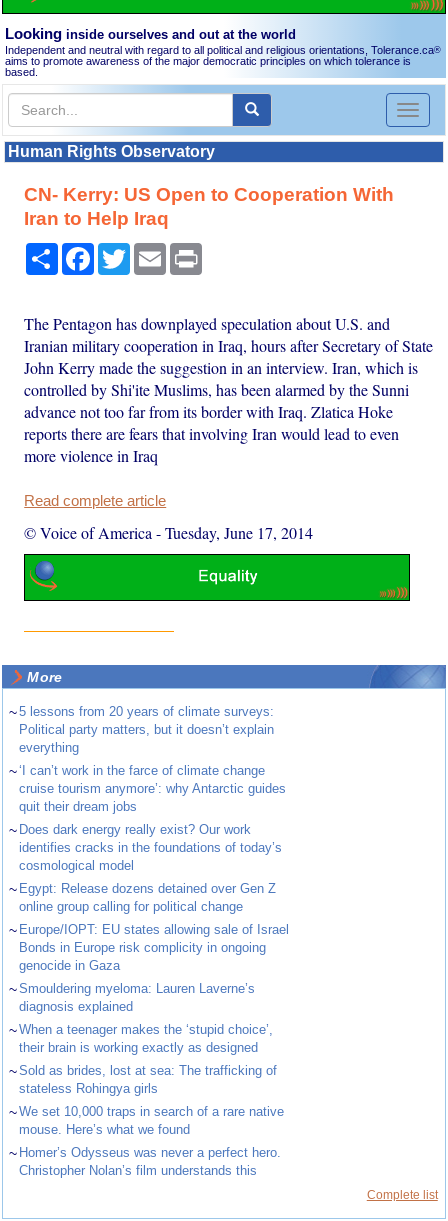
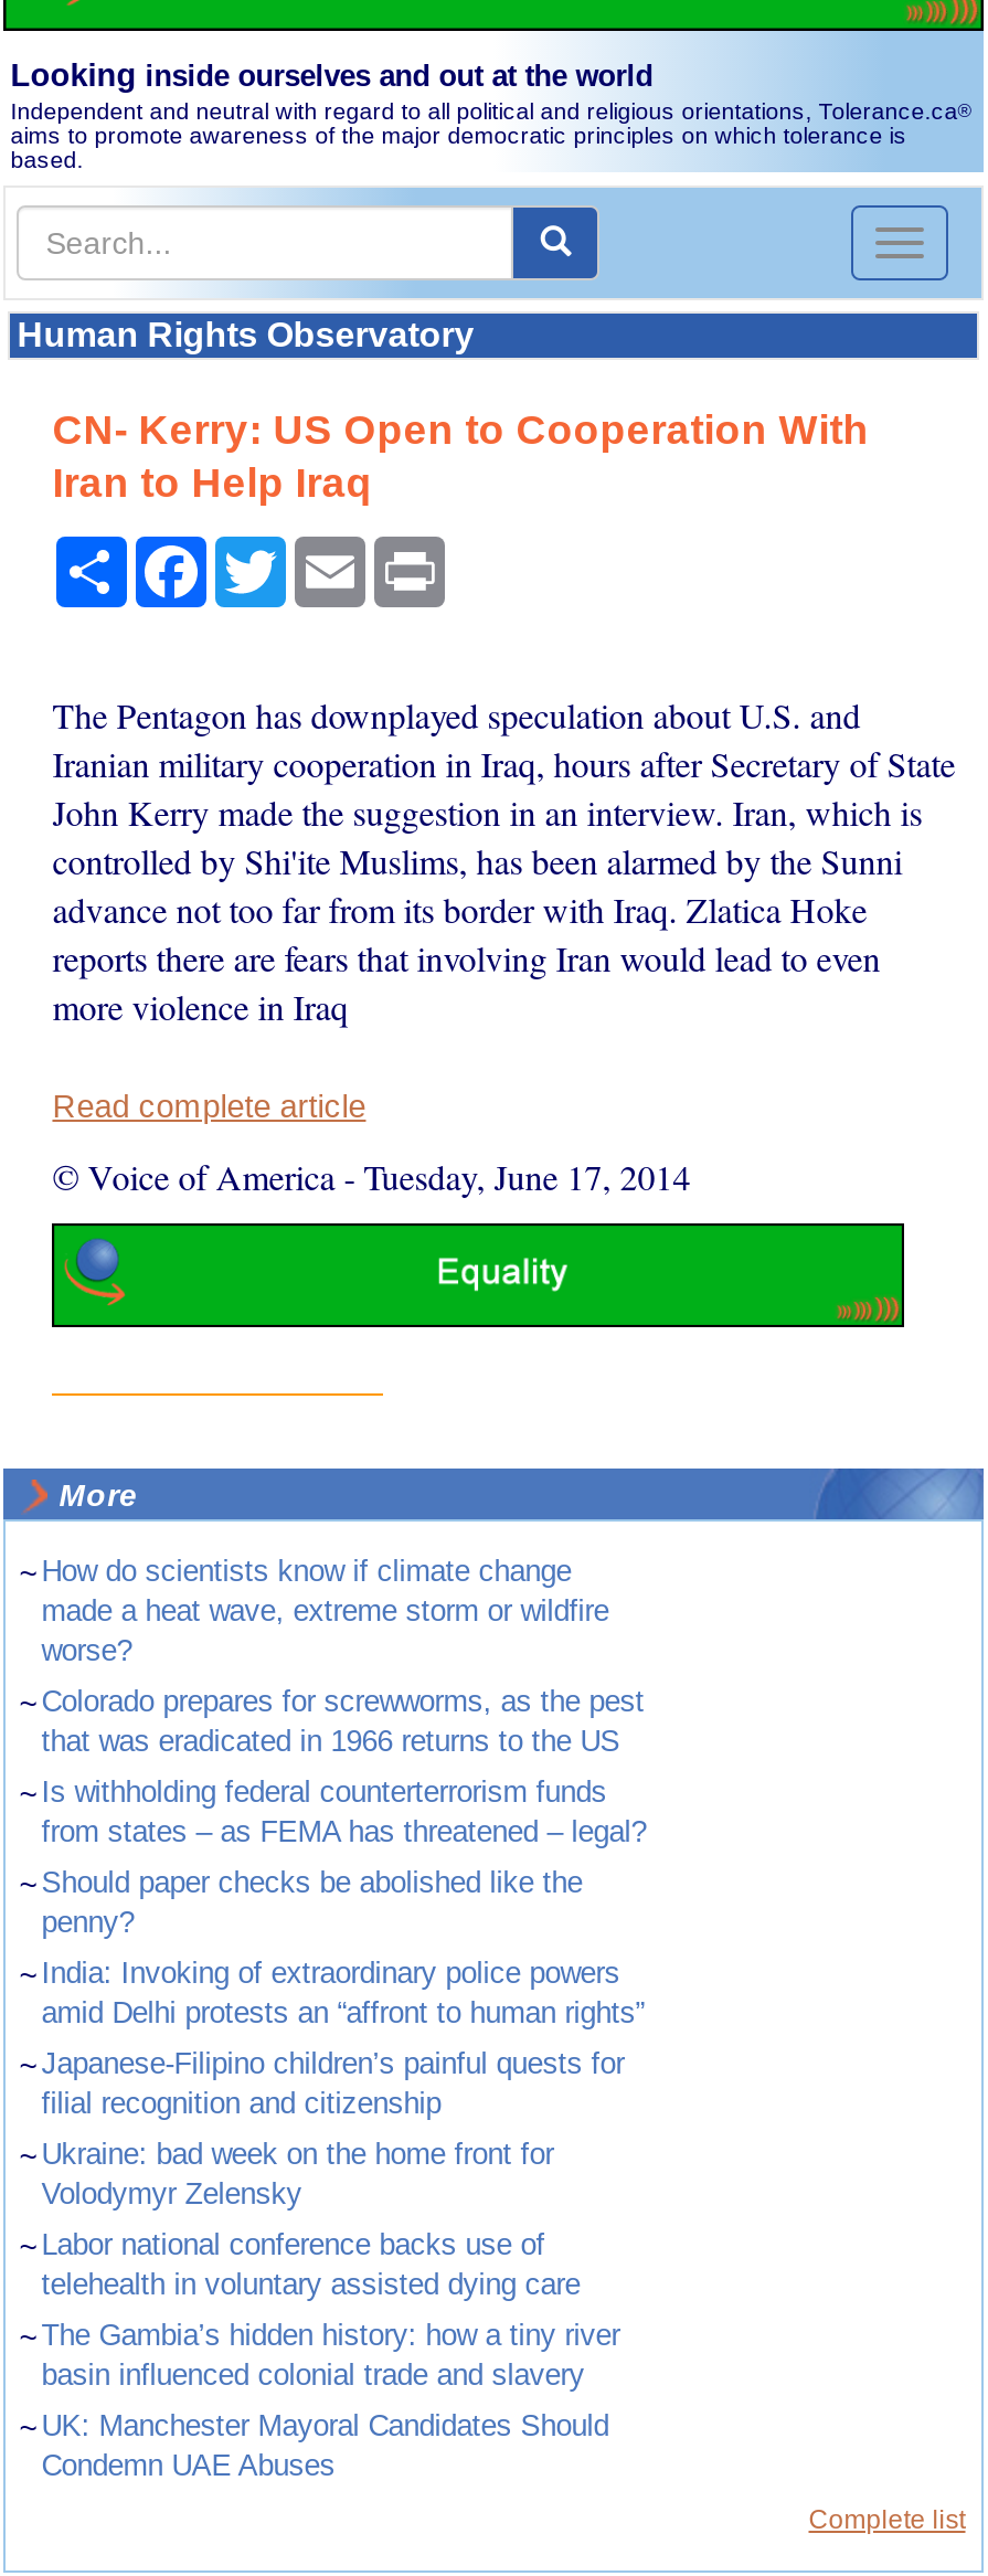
- ~ 5 lessons from 20 years of climate surveys:
- Political party matters, but it doesn’t explain
- everything
+ ~ How do scientists know if climate change
+ made a heat wave, extreme storm or wildfire
+ worse?

- ~ ‘I can’t work in the farce of climate change
- cruise tourism anymore’: why Antarctic guides
- quit their dream jobs
+ ~ Colorado prepares for screwworms, as the pest
+ that was eradicated in 1966 returns to the US

- ~ Does dark energy really exist? Our work
- identifies cracks in the foundations of today’s
- cosmological model
+ ~ Is withholding federal counterterrorism funds
+ from states – as FEMA has threatened – legal?

- ~ Egypt: Release dozens detained over Gen Z
- online group calling for political change
+ ~ Should paper checks be abolished like the
+ penny?

- ~ Europe/IOPT: EU states allowing sale of Israel
- Bonds in Europe risk complicity in ongoing
- genocide in Gaza
+ ~ India: Invoking of extraordinary police powers
+ amid Delhi protests an “affront to human rights”

- ~ Smouldering myeloma: Lauren Laverne’s
- diagnosis explained
+ ~ Japanese-Filipino children’s painful quests for
+ filial recognition and citizenship

- ~ When a teenager makes the ‘stupid choice’,
- their brain is working exactly as designed
+ ~ Ukraine: bad week on the home front for
+ Volodymyr Zelensky

- ~ Sold as brides, lost at sea: The trafficking of
- stateless Rohingya girls
+ ~ Labor national conference backs use of
+ telehealth in voluntary assisted dying care

- ~ We set 10,000 traps in search of a rare native
- mouse. Here’s what we found
+ ~ The Gambia’s hidden history: how a tiny river
+ basin influenced colonial trade and slavery

- ~ Homer’s Odysseus was never a perfect hero.
- Christopher Nolan’s film understands this
+ ~ UK: Manchester Mayoral Candidates Should
+ Condemn UAE Abuses
